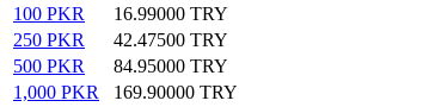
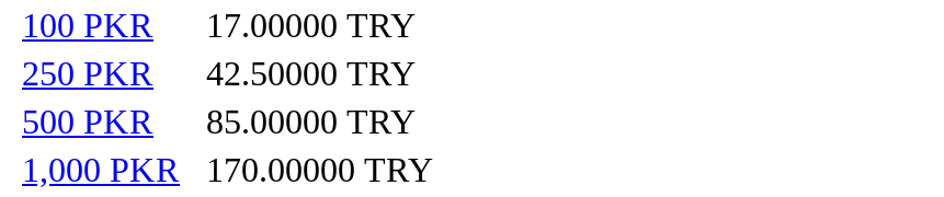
- 100 PKR 16.99000 TRY
+ 100 PKR 17.00000 TRY

- 250 PKR 42.47500 TRY
+ 250 PKR 42.50000 TRY

- 500 PKR 84.95000 TRY
+ 500 PKR 85.00000 TRY

- 1,000 PKR 169.90000 TRY
+ 1,000 PKR 170.00000 TRY
